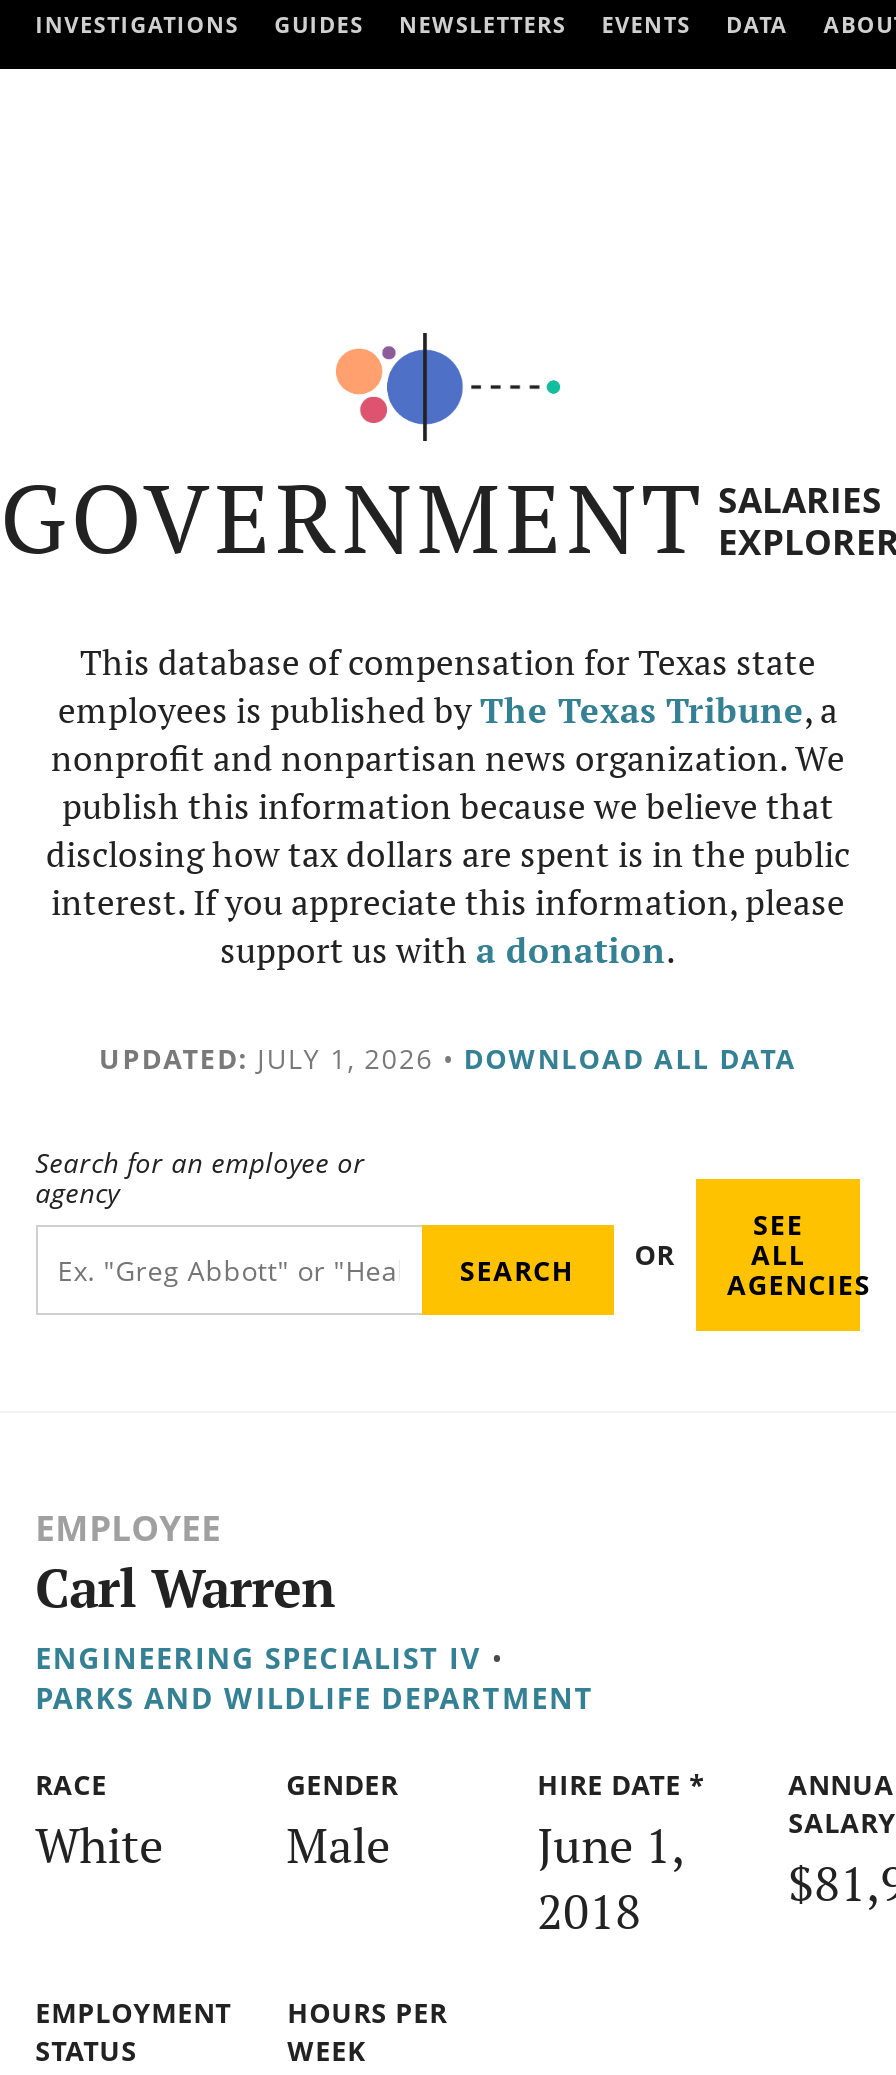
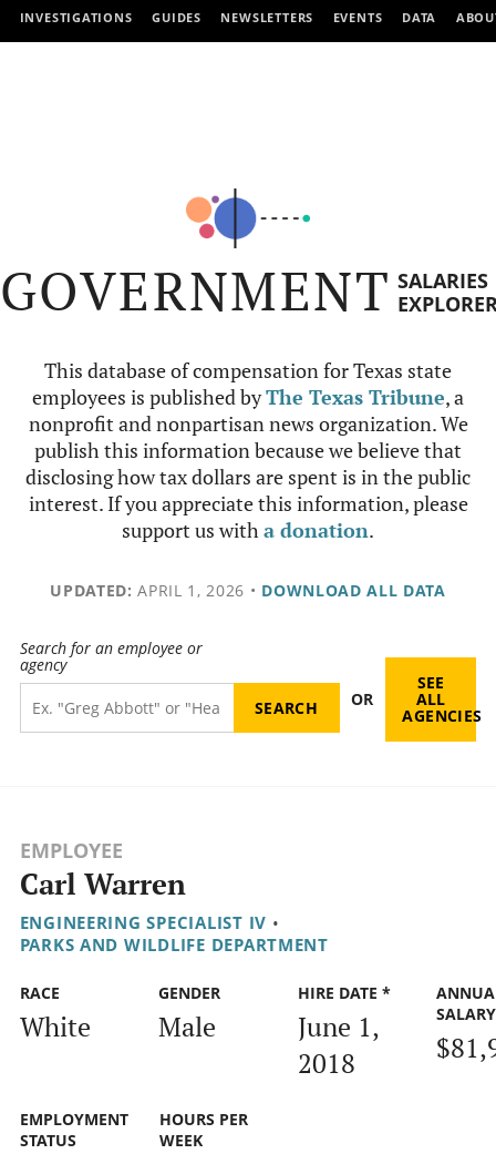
- UPDATED: JULY 1, 2026 • DOWNLOAD ALL DATA
+ UPDATED: APRIL 1, 2026 • DOWNLOAD ALL DATA
